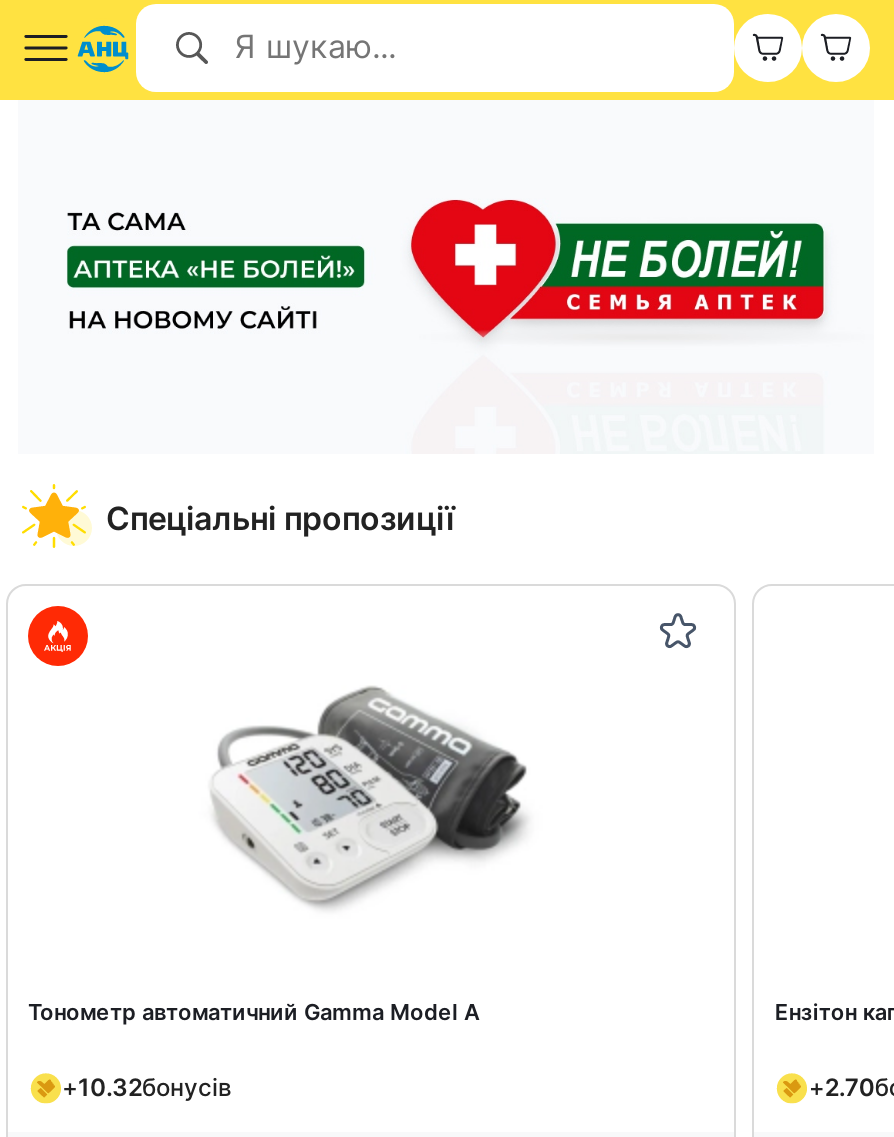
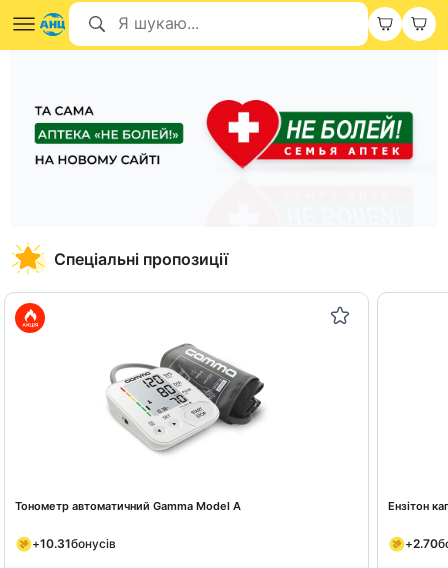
- +10.32бонусів
+ +10.31бонусів
